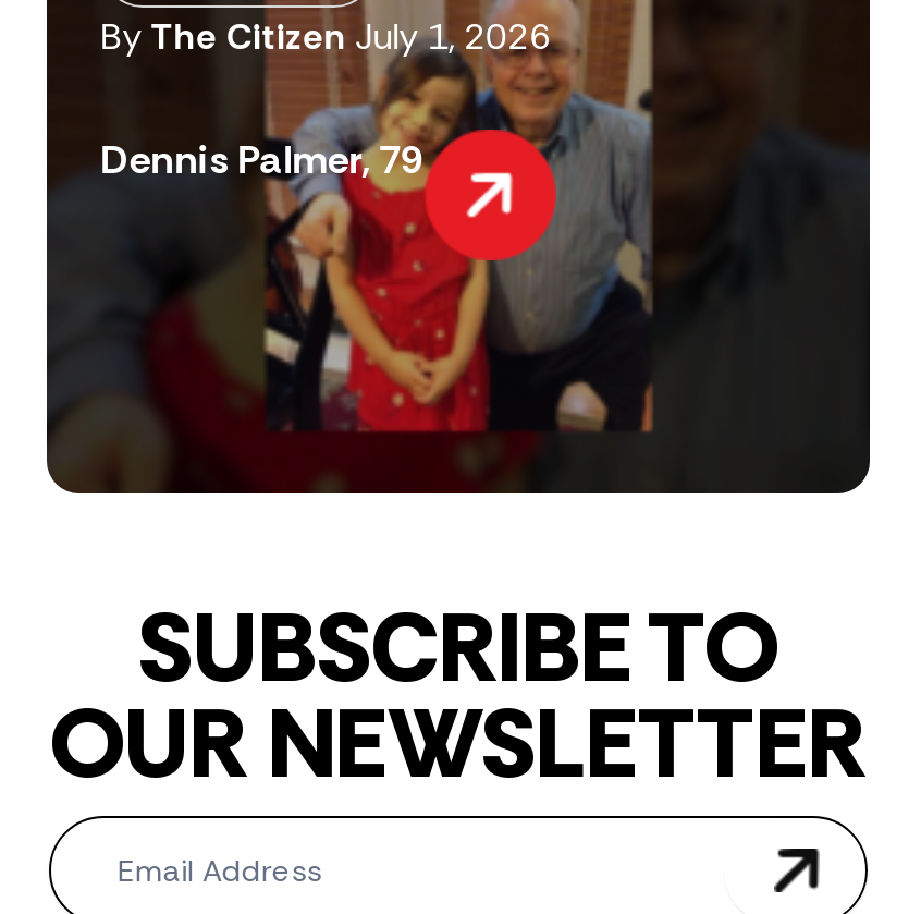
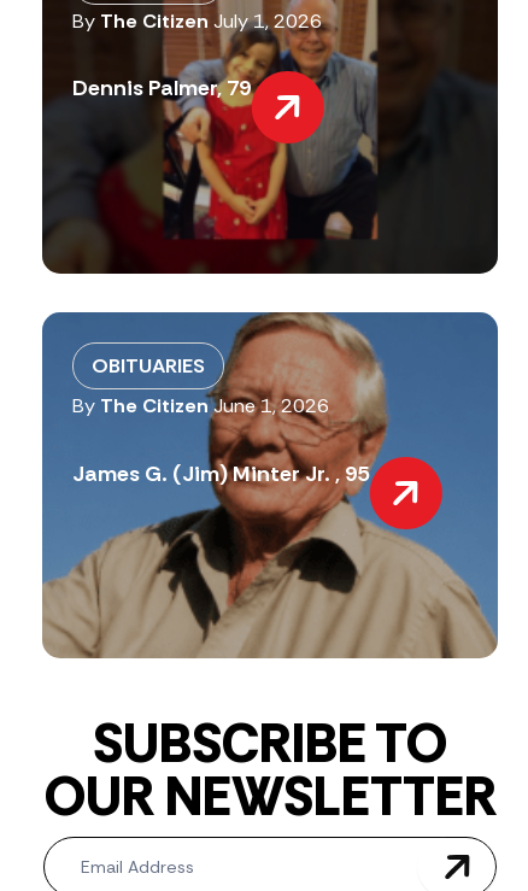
+ [image]
+ OBITUARIES
+ By The Citizen June 1, 2026
+ James G. (Jim) Minter Jr. , 95
